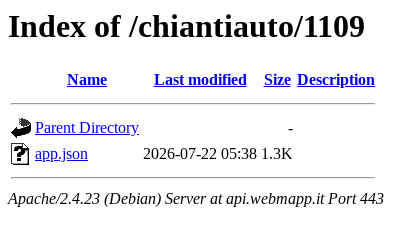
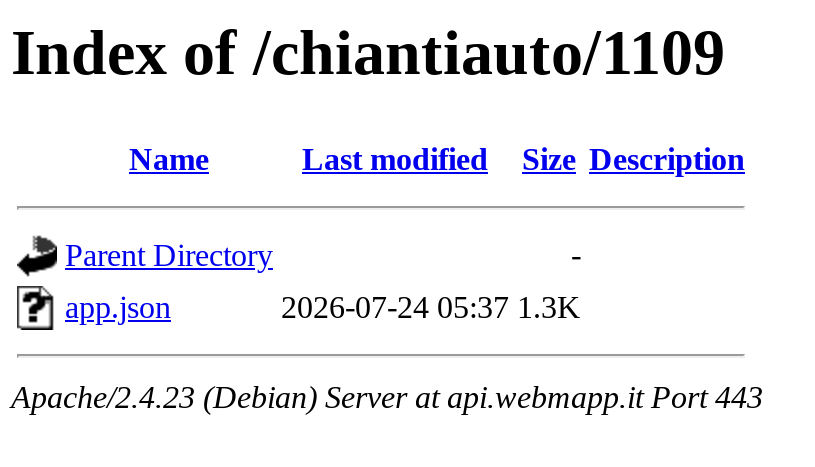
- 2026-07-22 05:38 1.3K
+ 2026-07-24 05:37 1.3K
